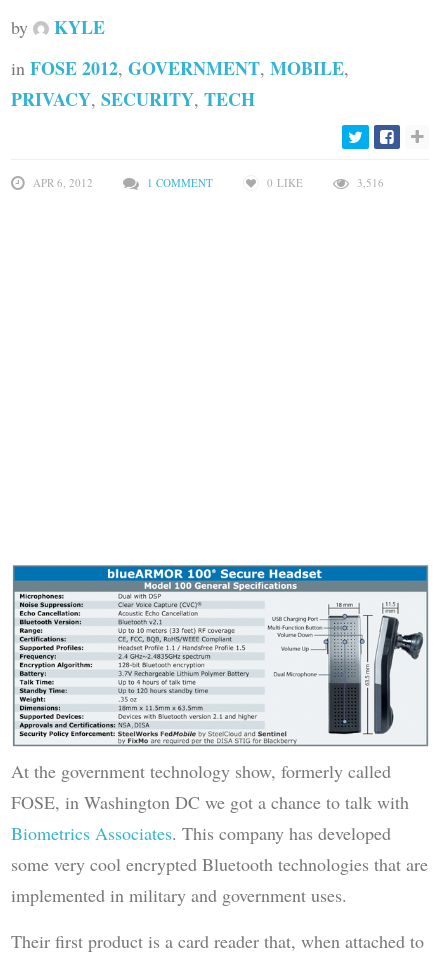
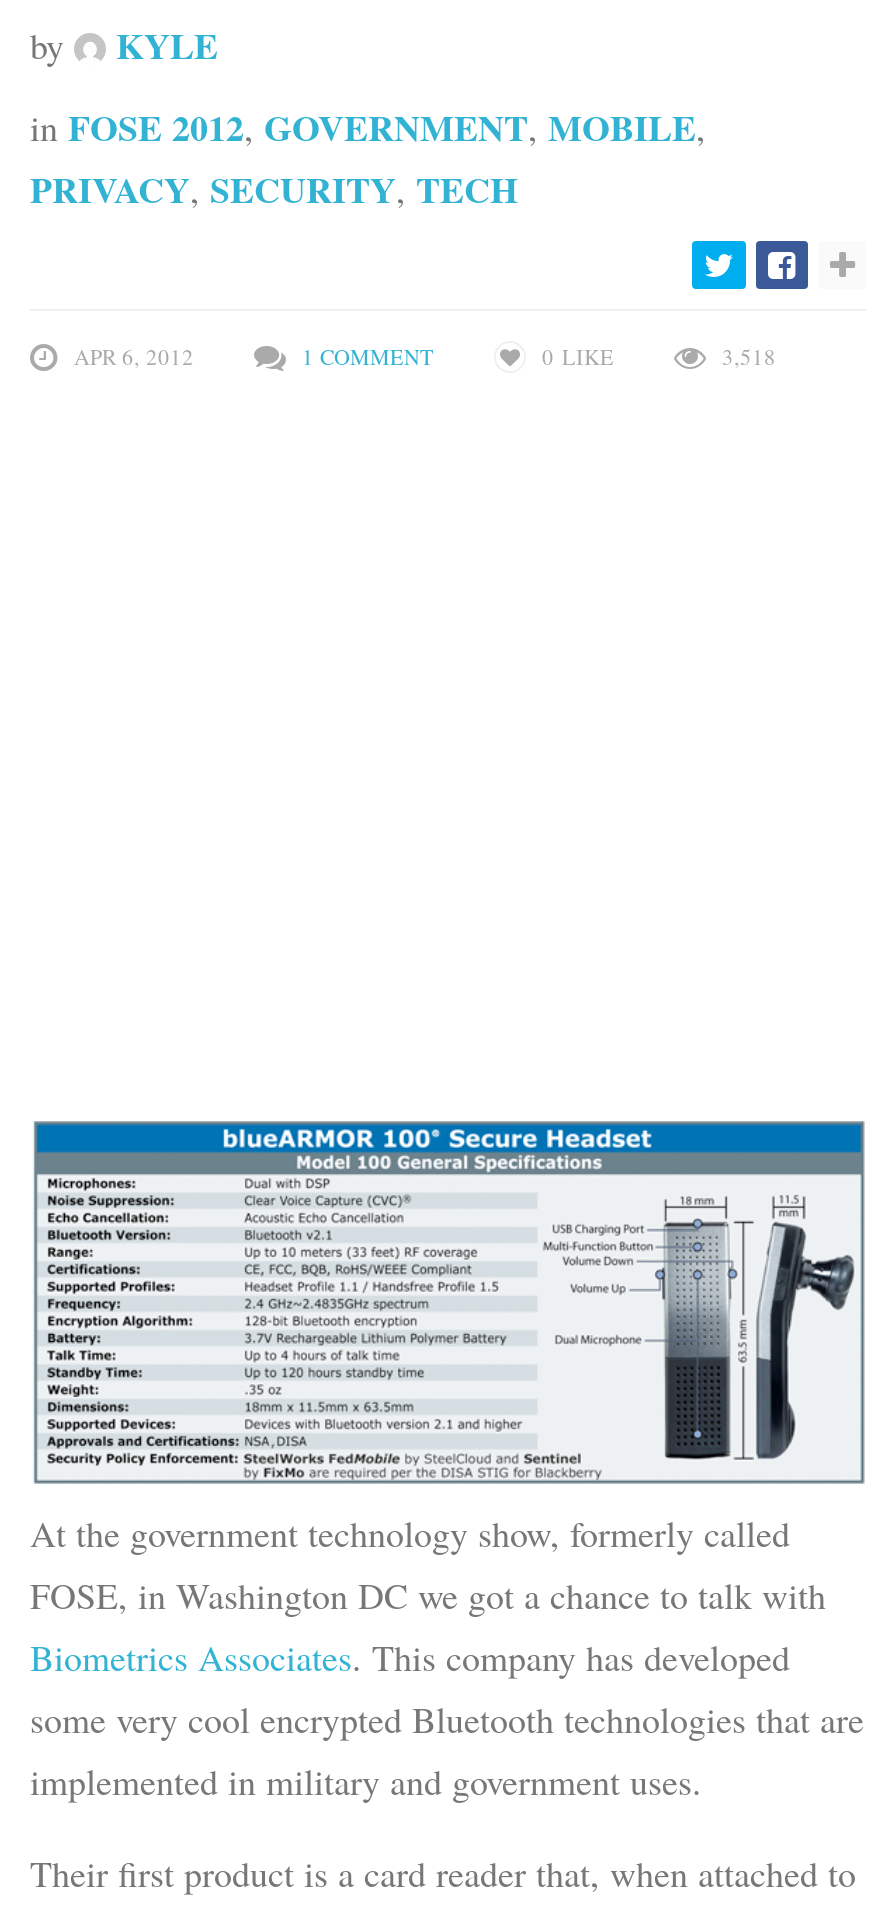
- 3,516
+ 3,518
